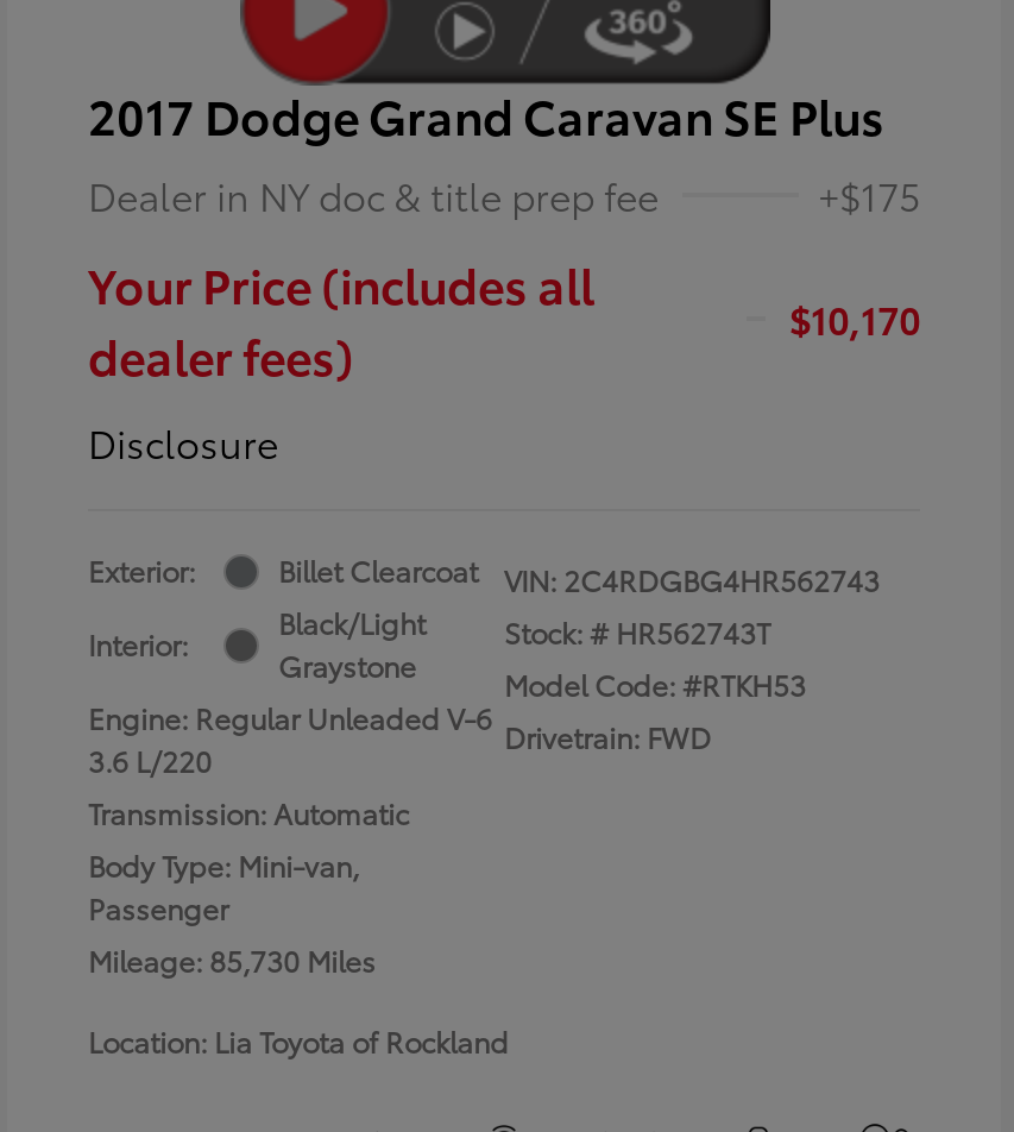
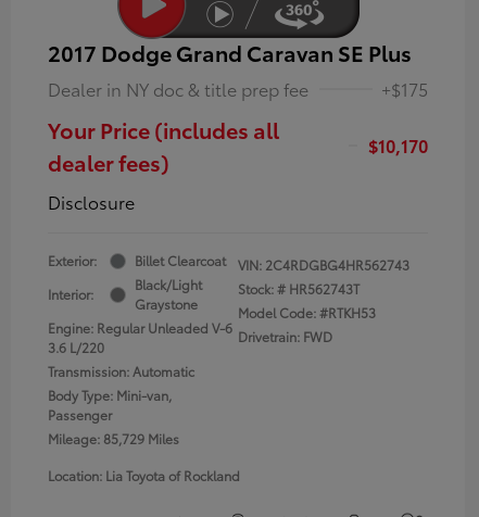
- Mileage: 85,730 Miles
+ Mileage: 85,729 Miles
